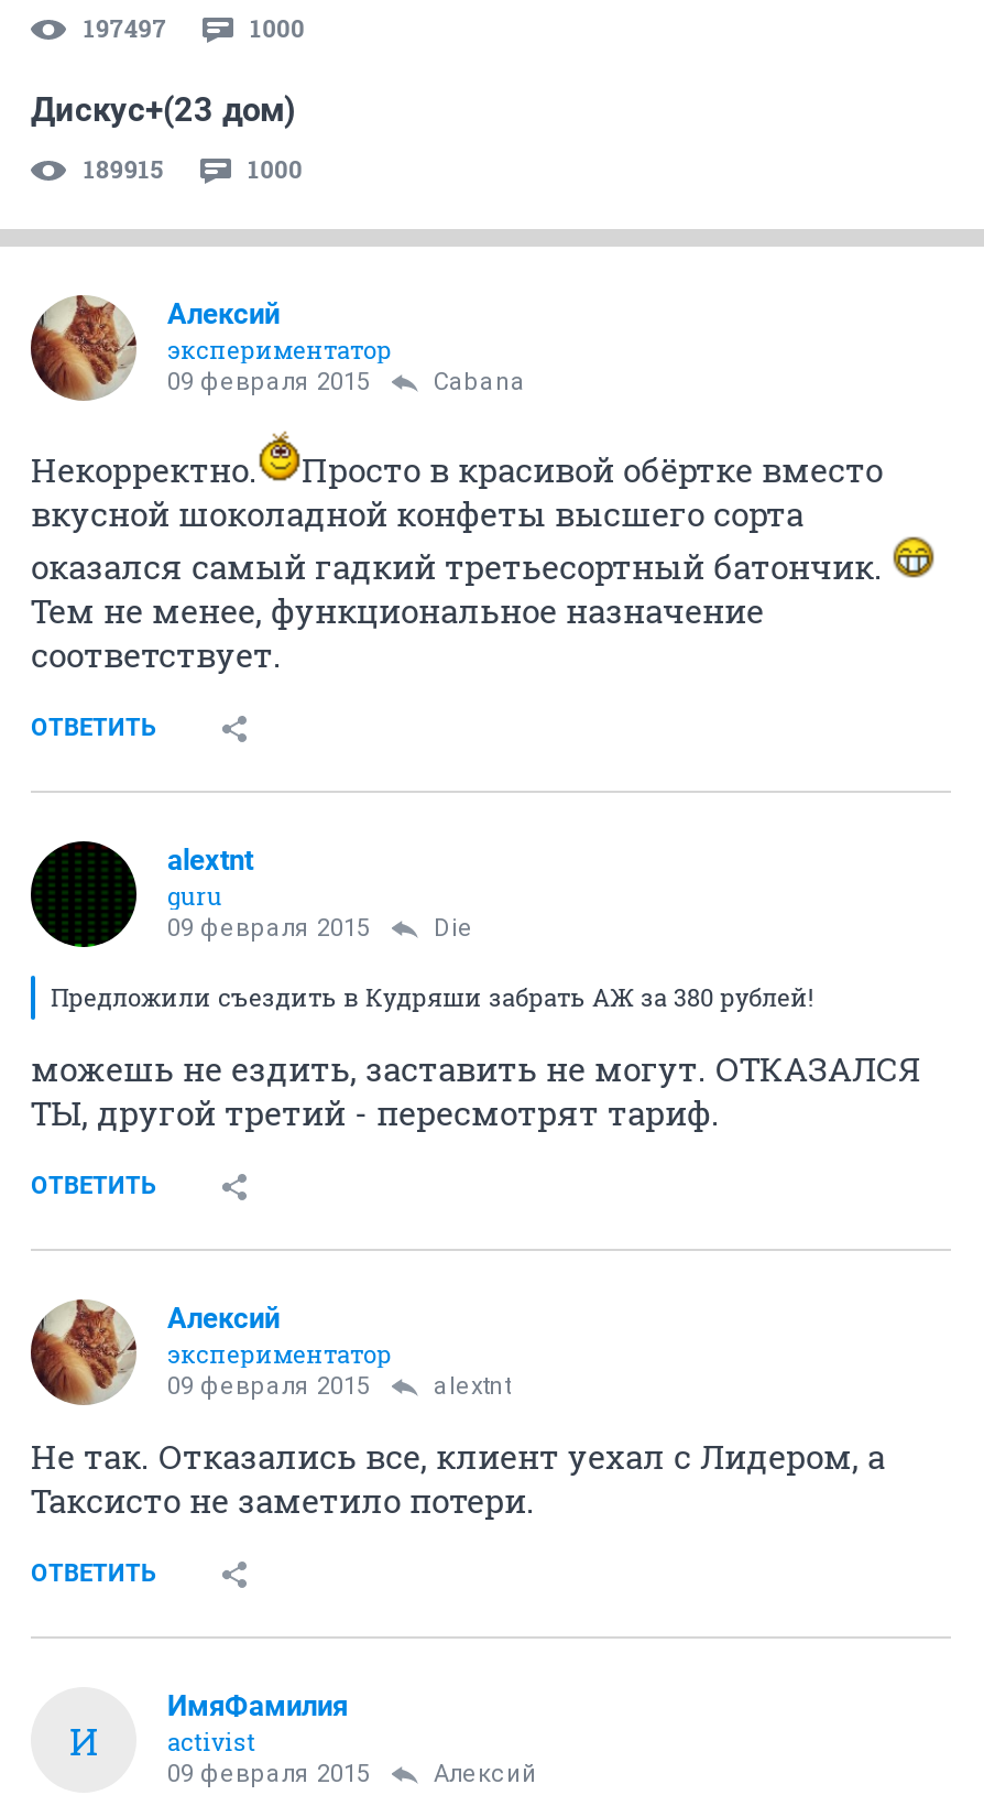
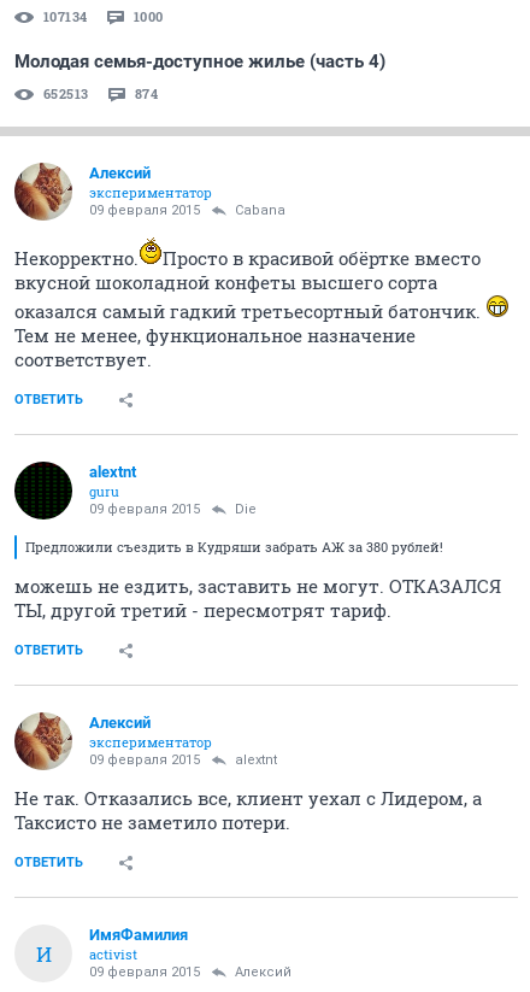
- 197497
+ 107134

- Дискус+(23 дом)
+ Молодая семья-доступное жилье (часть 4)

- 189915
- 1000
+ 652513
+ 874
